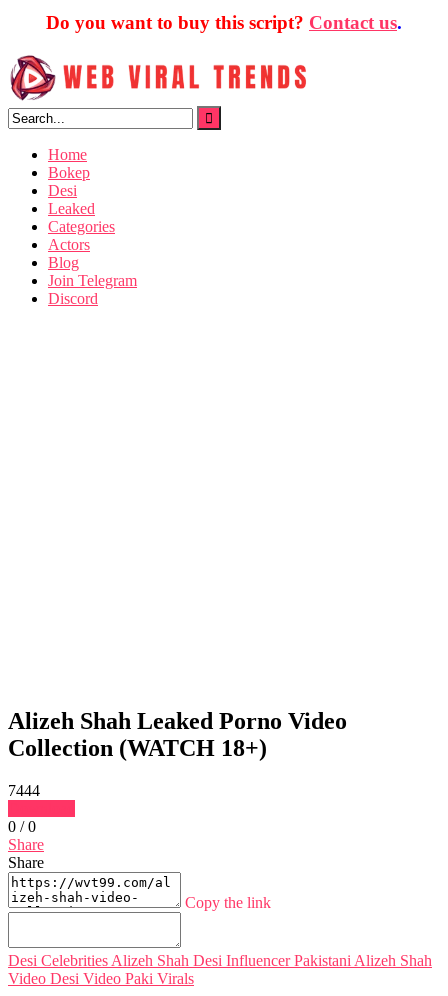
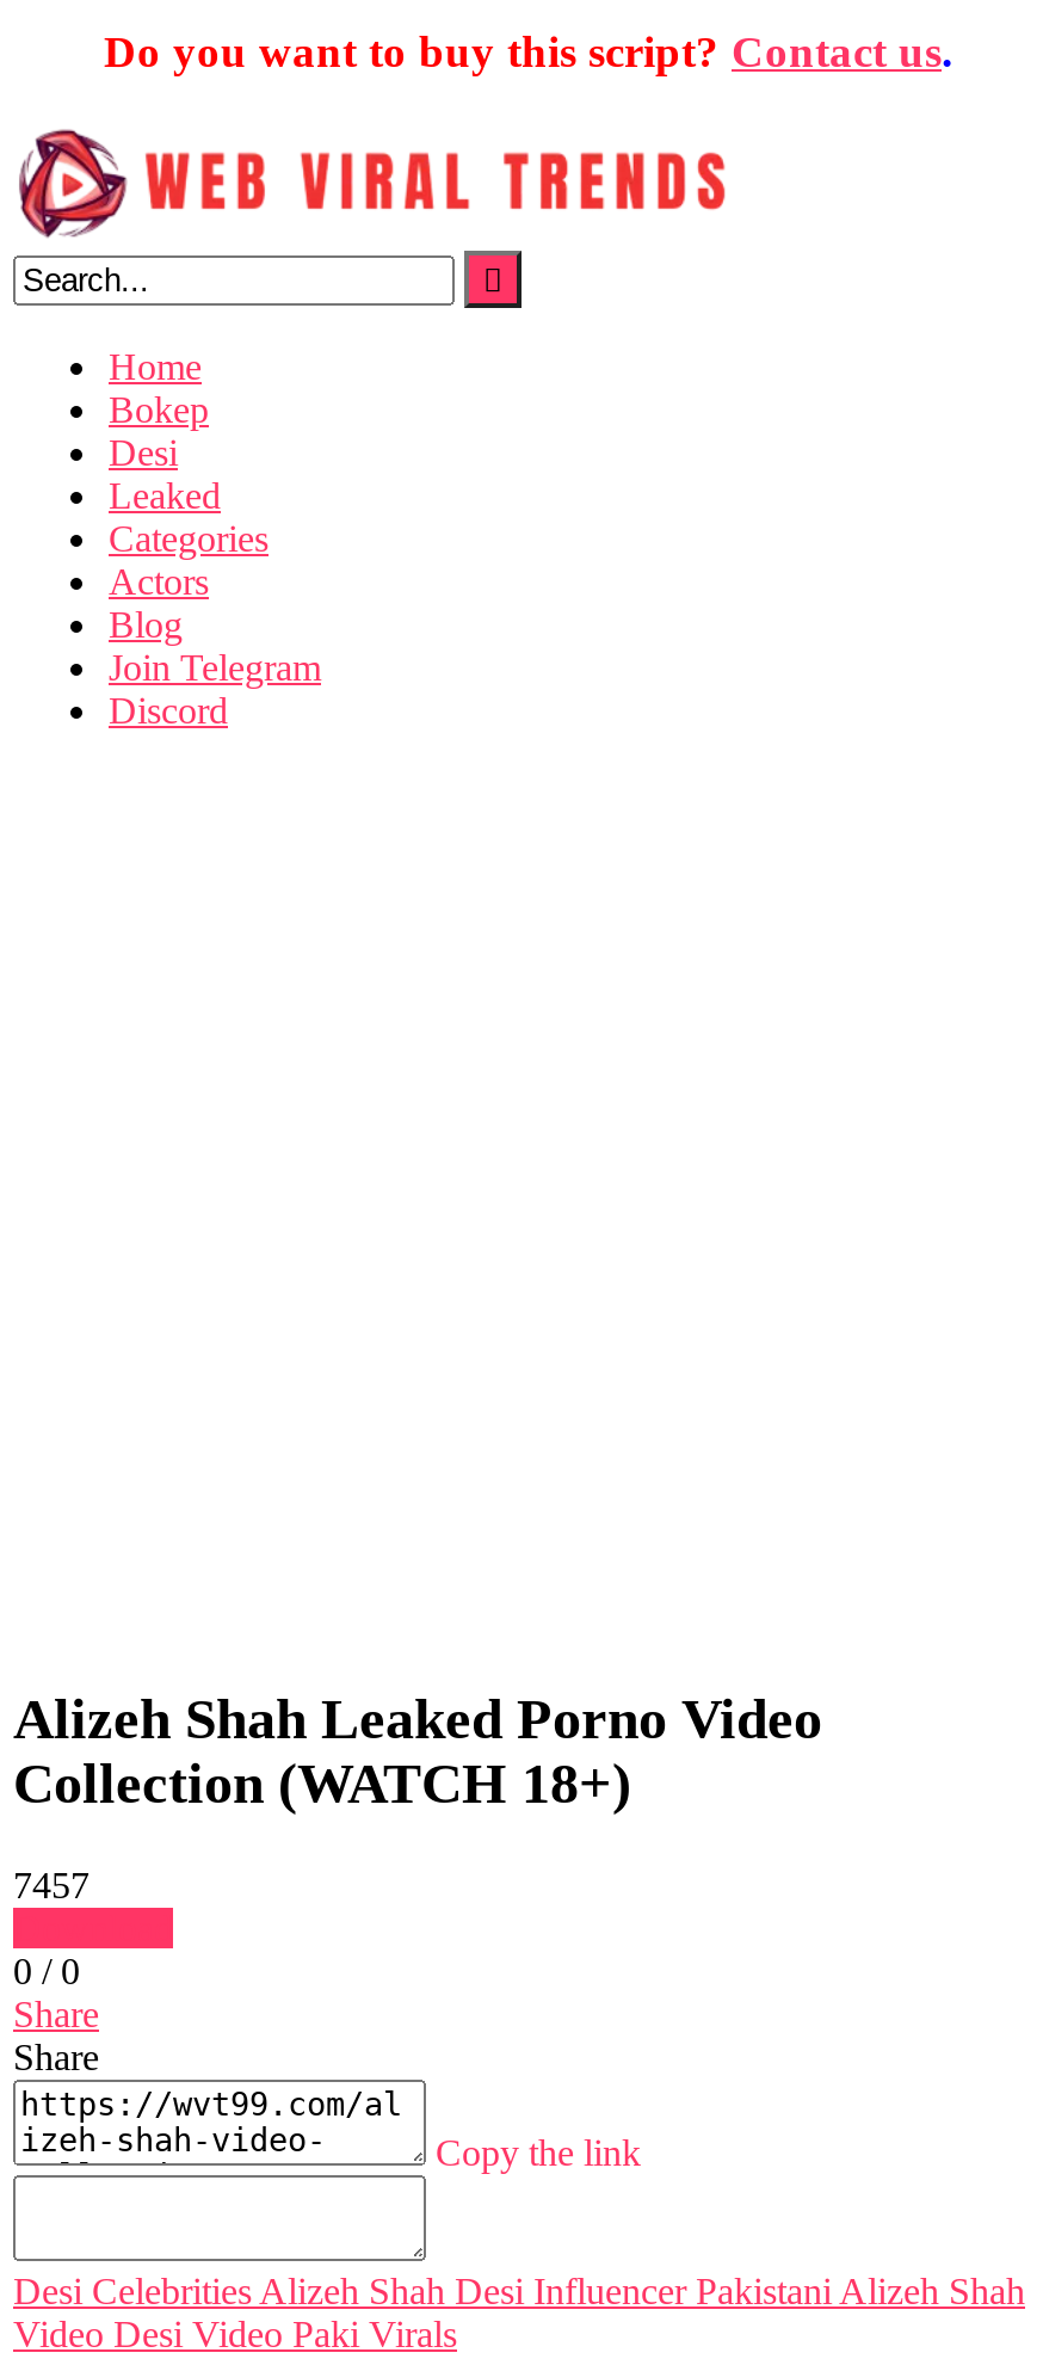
- 7444
+ 7457
